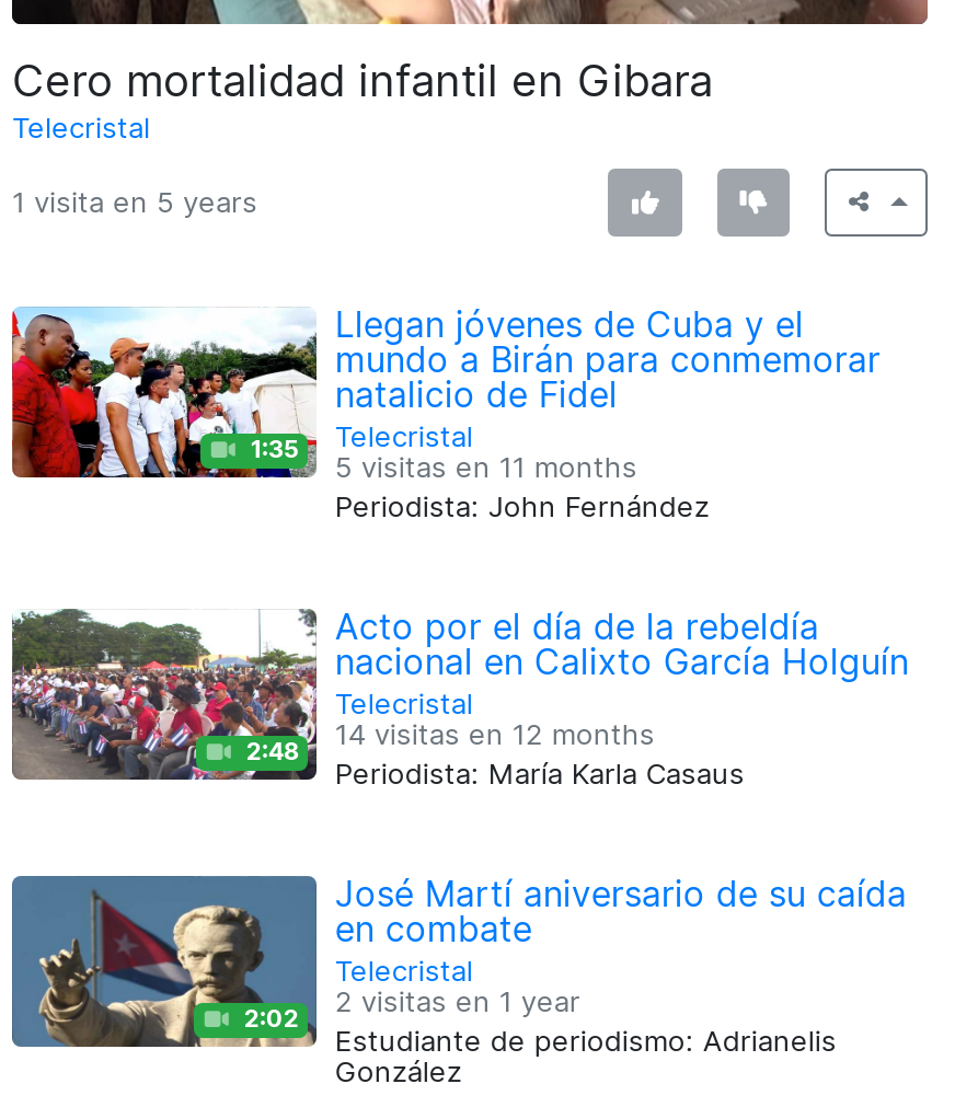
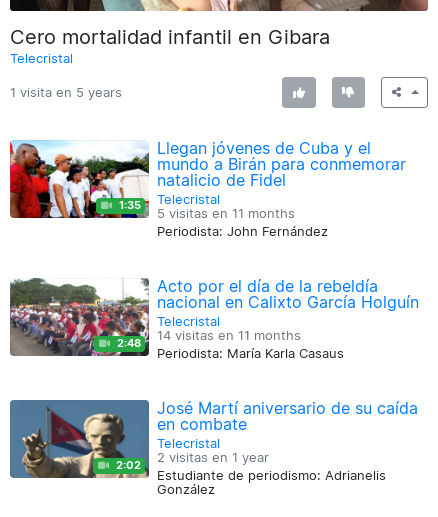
- 14 visitas en 12 months
+ 14 visitas en 11 months
